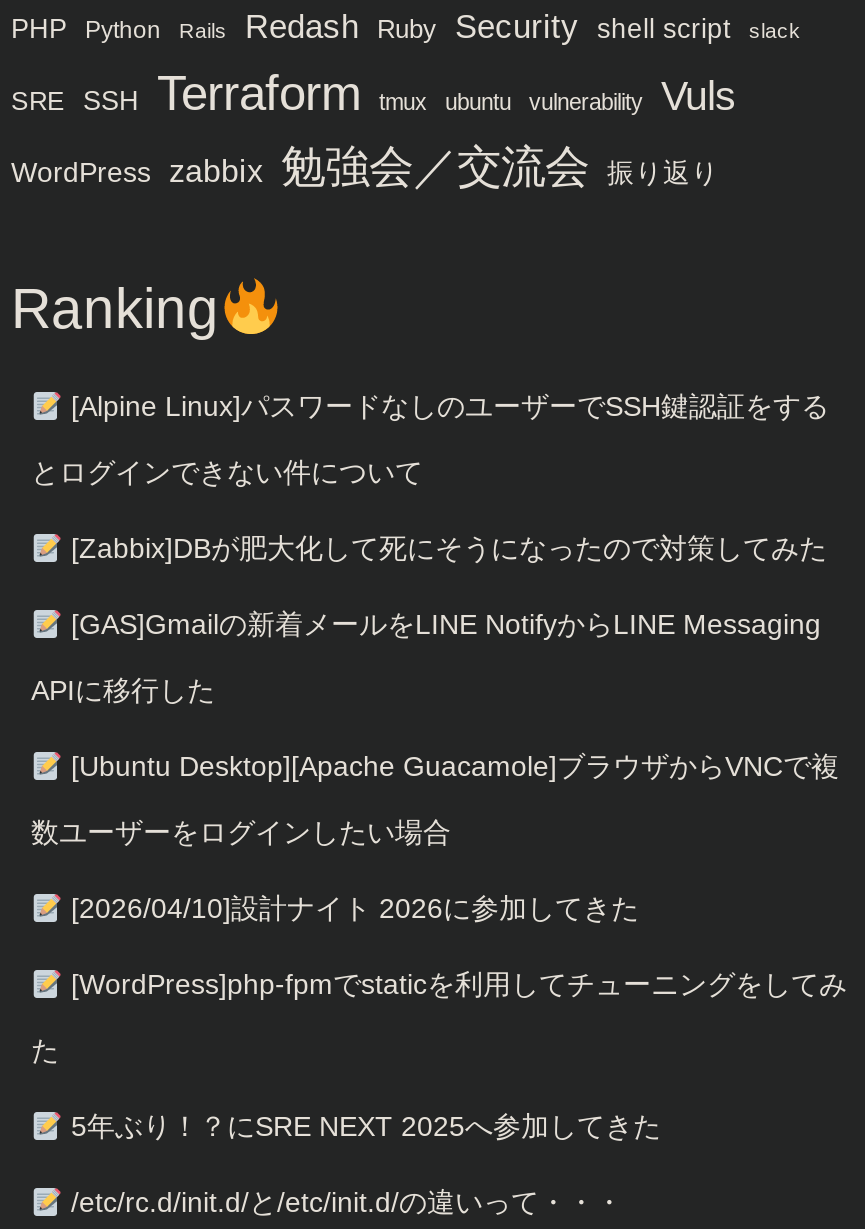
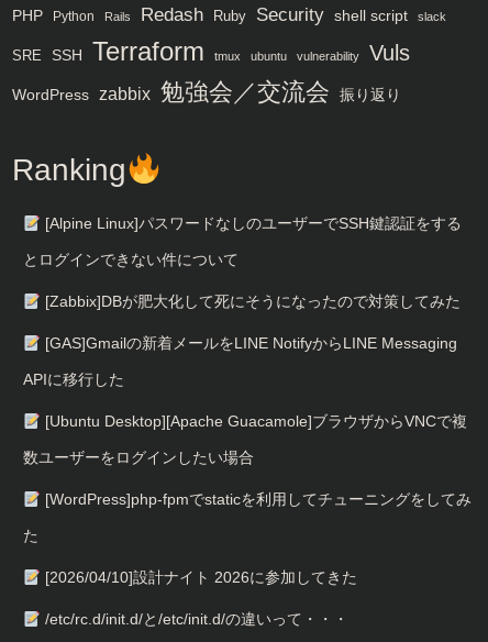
moved down: [2026/04/10]設計ナイト 2026に参加してきた

- 5年ぶり！？にSRE NEXT 2025へ参加してきた
